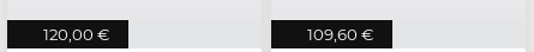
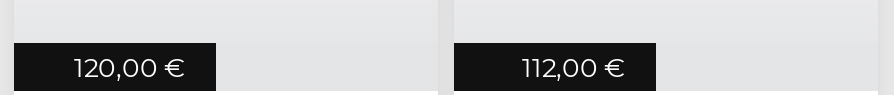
- 109,60 €
+ 112,00 €
